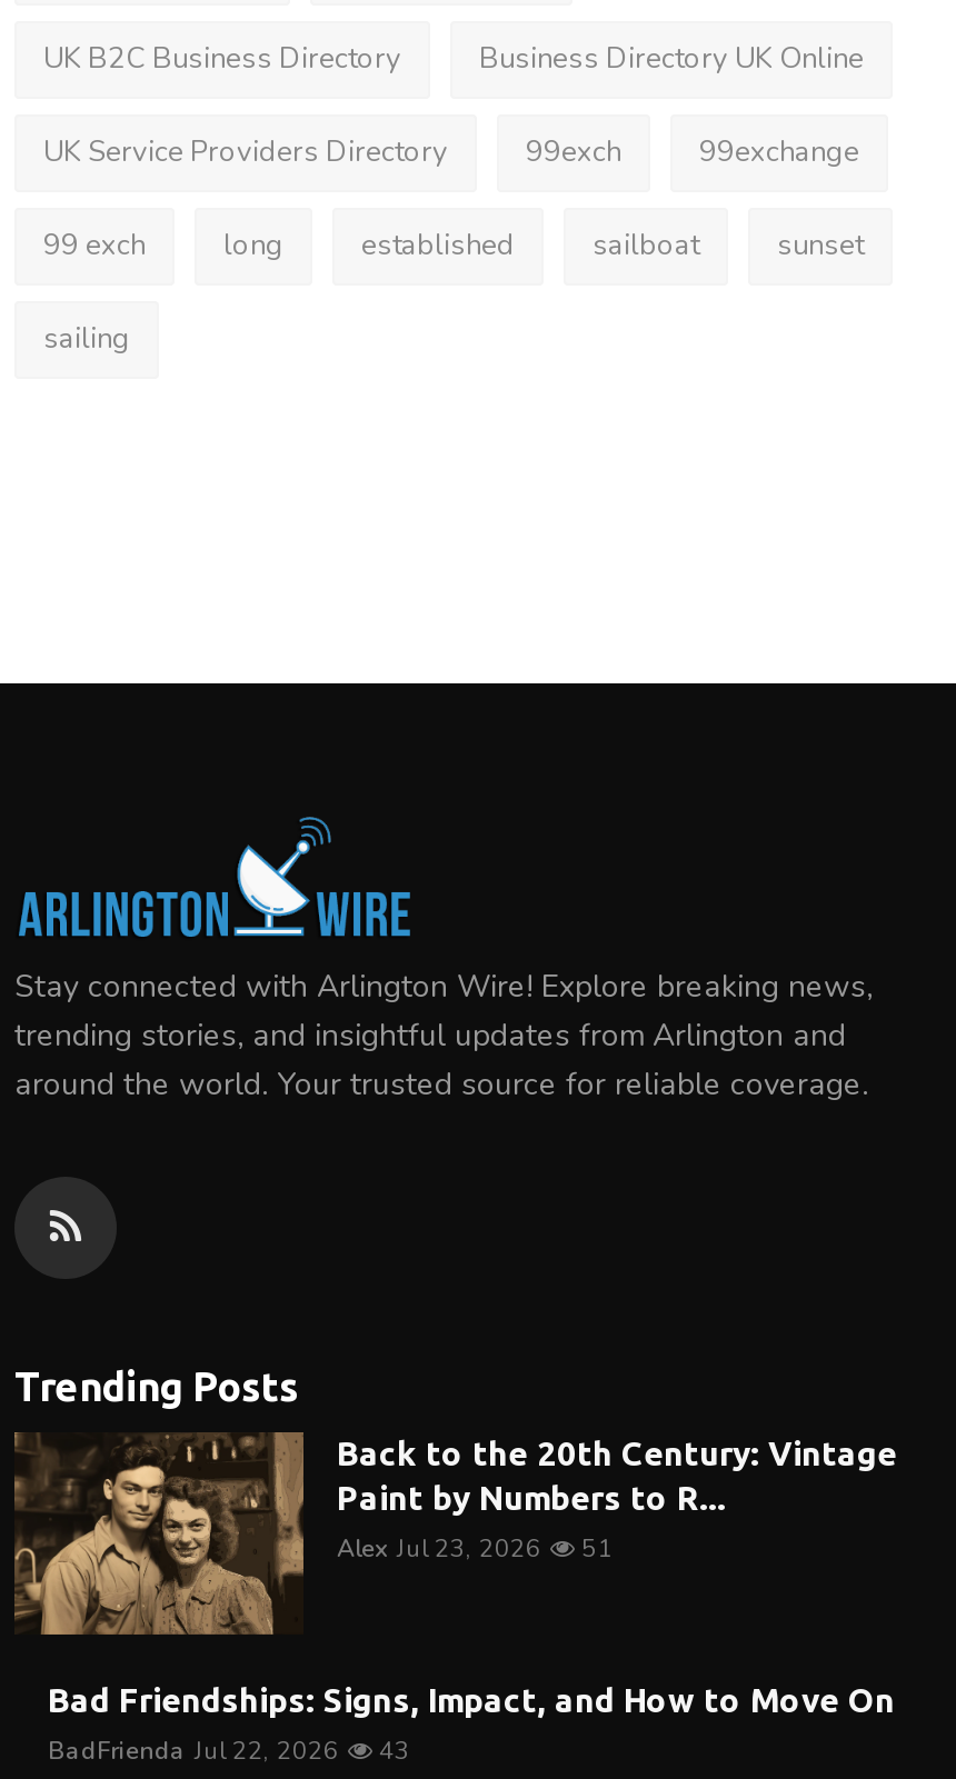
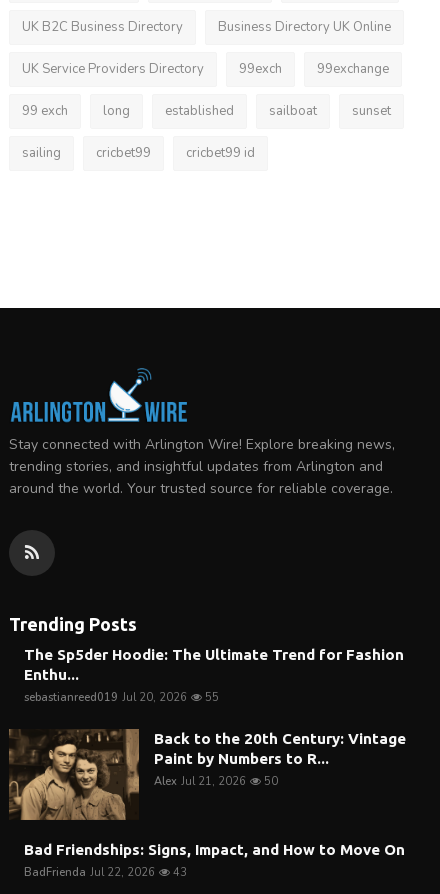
+ cricbet99
+ cricbet99 id

+ The Sp5der Hoodie: The Ultimate Trend for Fashion
+ Enthu...
+ sebastianreed019 Jul 20, 2026
+ 55

- Alex Jul 23, 2026
+ Alex Jul 21, 2026

- 51
+ 50
